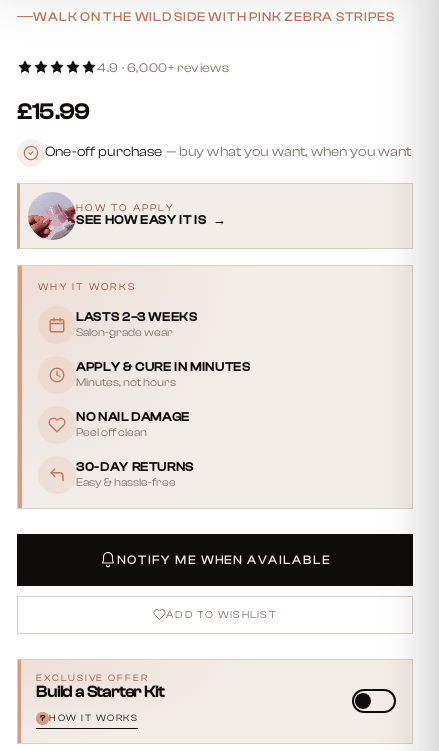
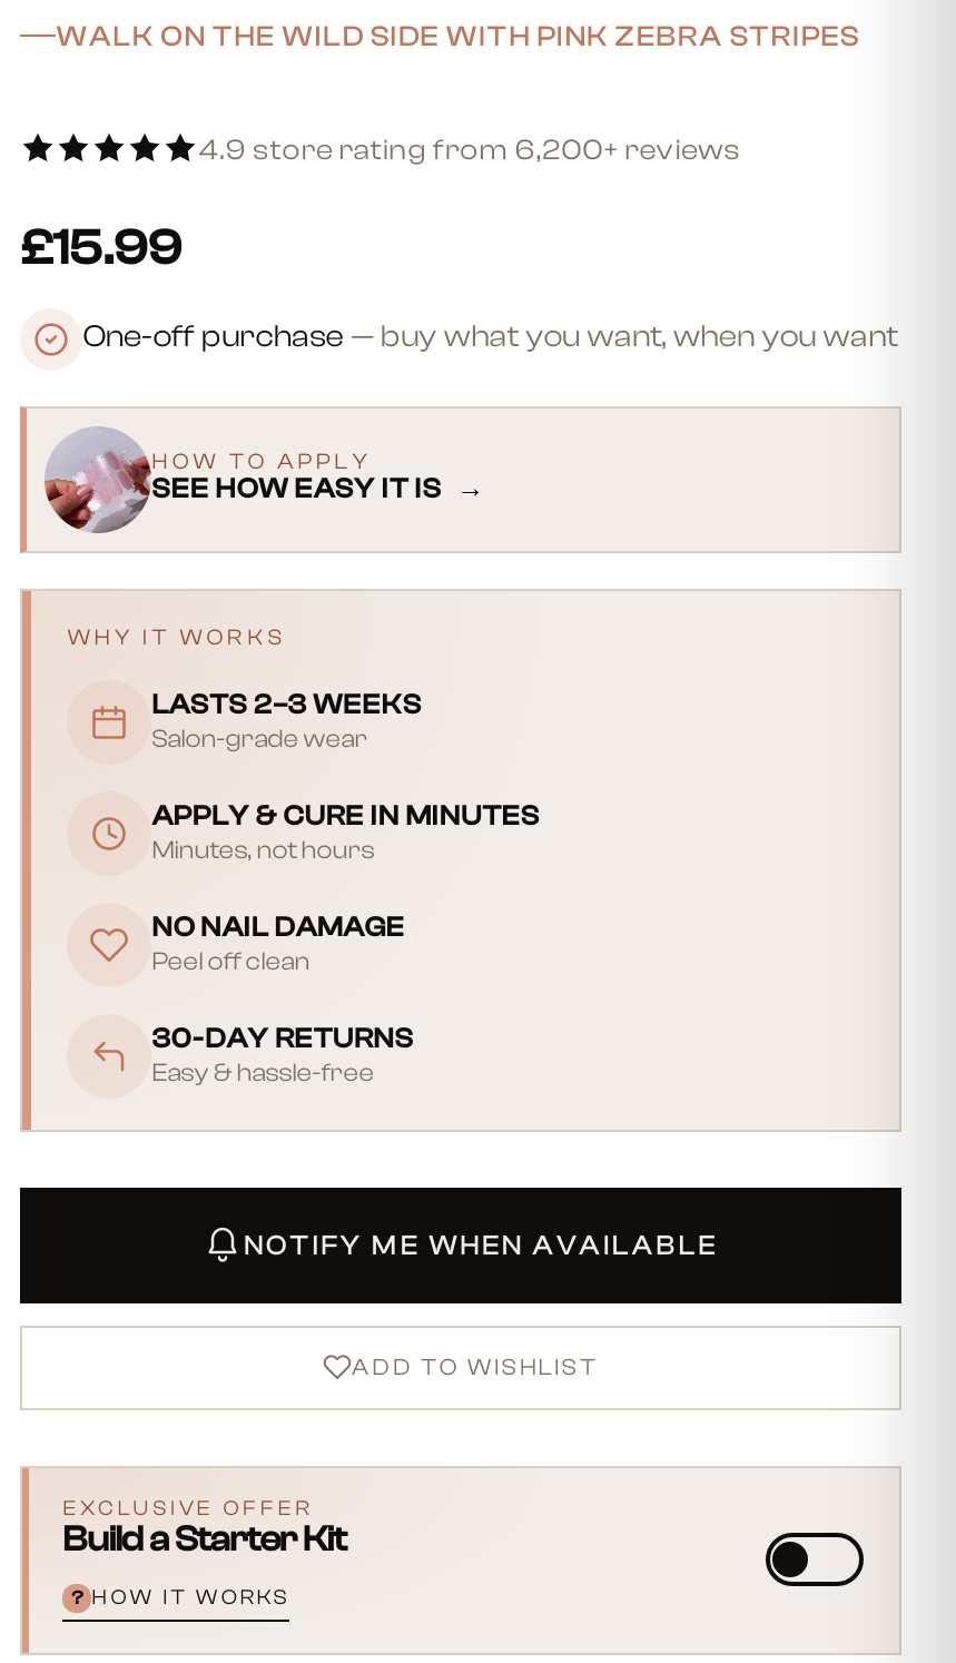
- 4.9 · 6,000+ reviews
+ 4.9 store rating from 6,200+ reviews
